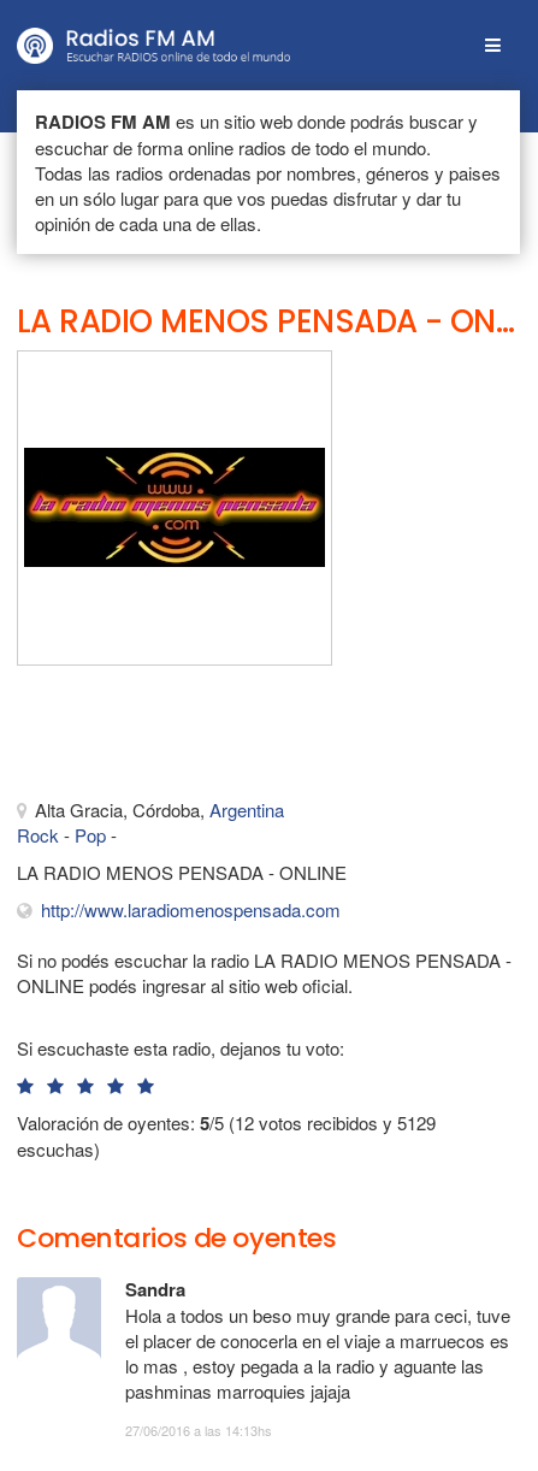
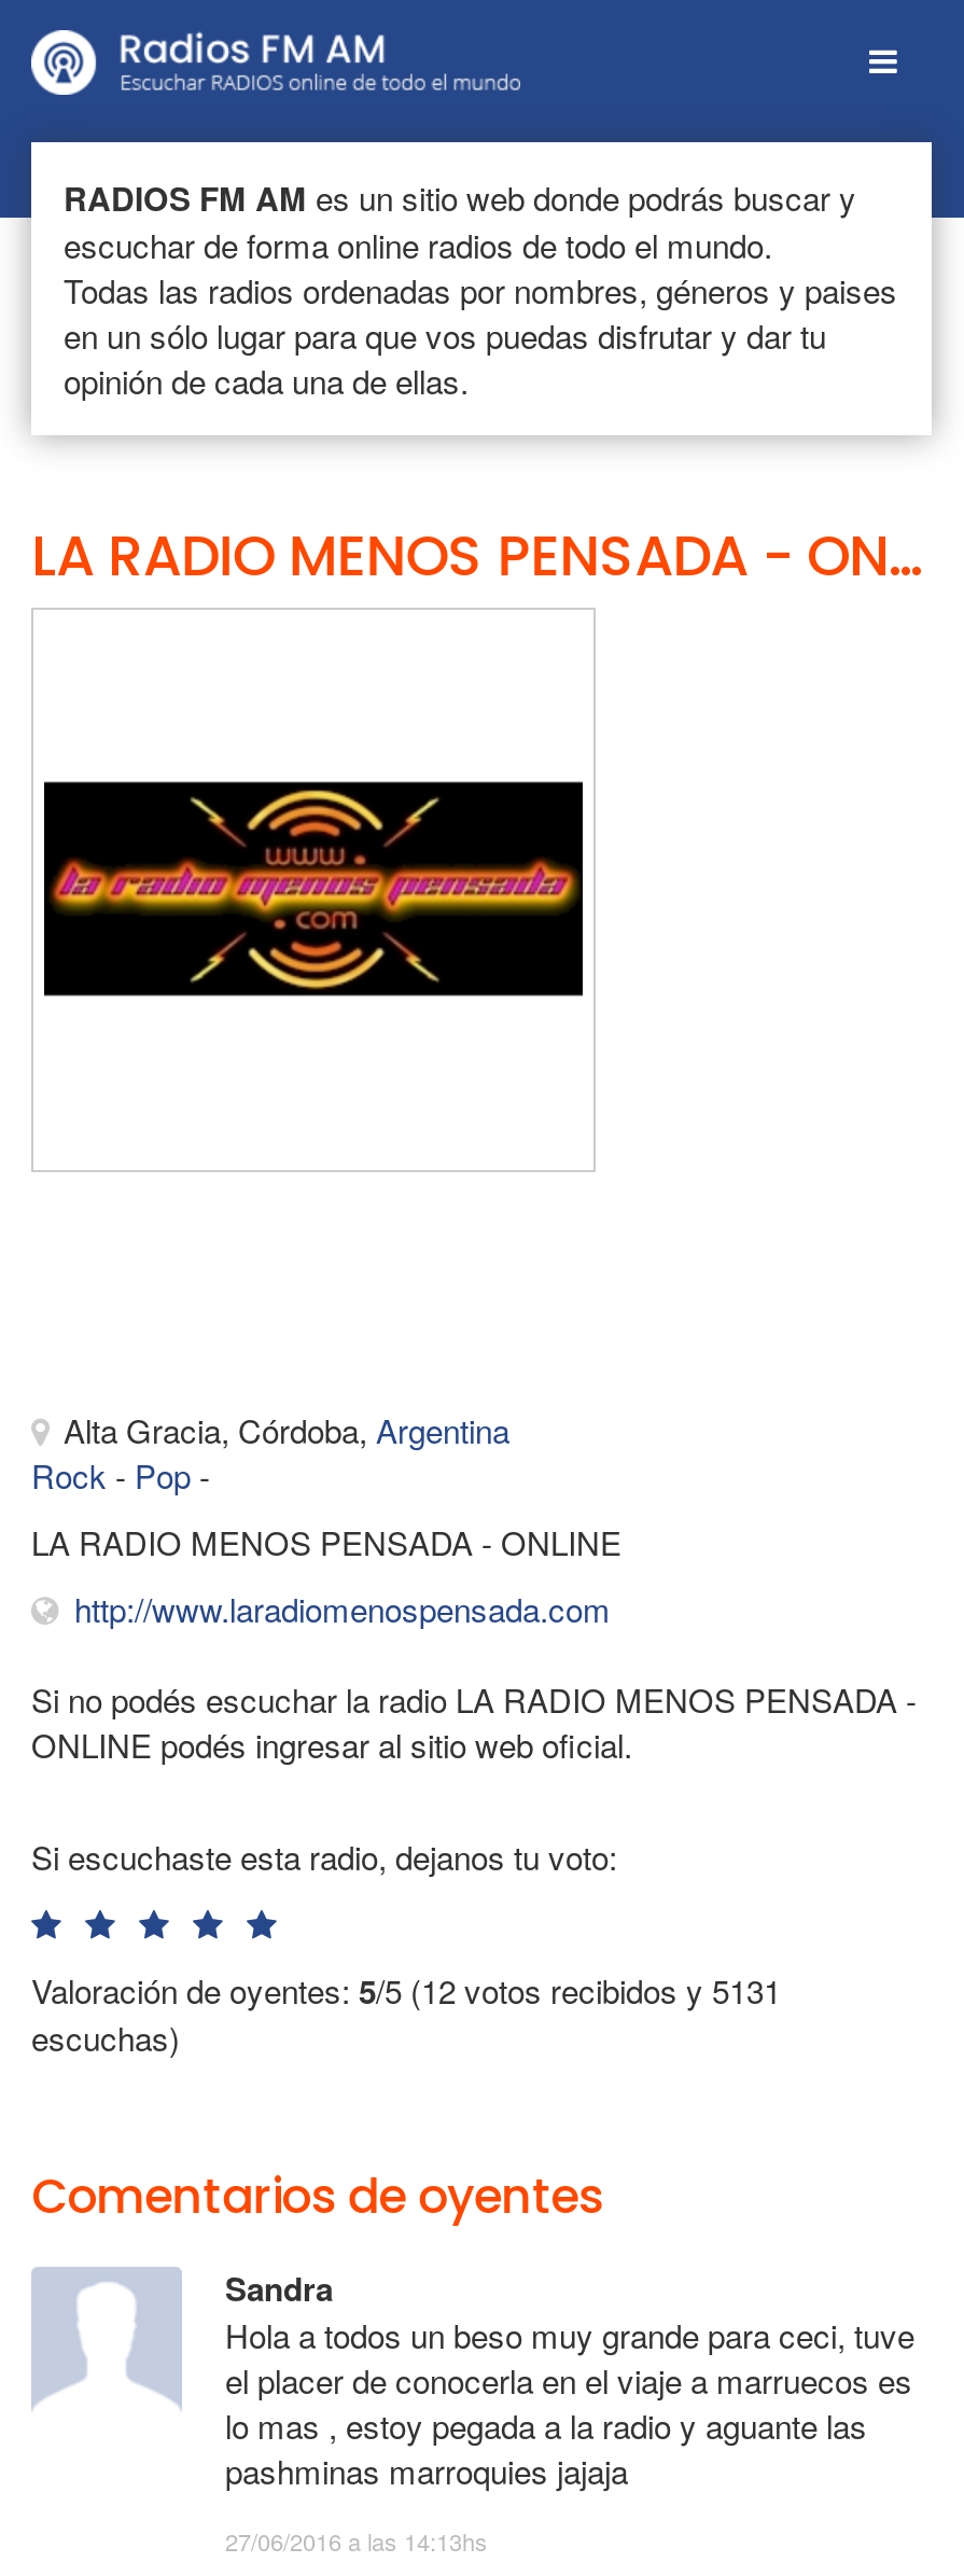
- Valoración de oyentes: 5/5 (12 votos recibidos y 5129
+ Valoración de oyentes: 5/5 (12 votos recibidos y 5131
